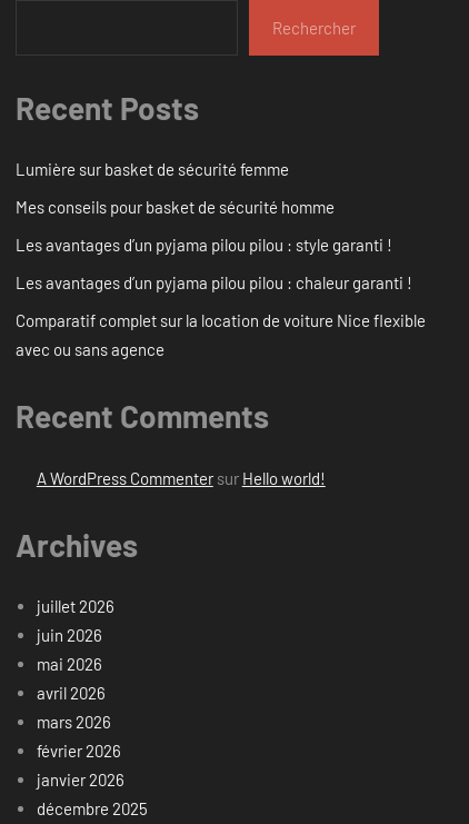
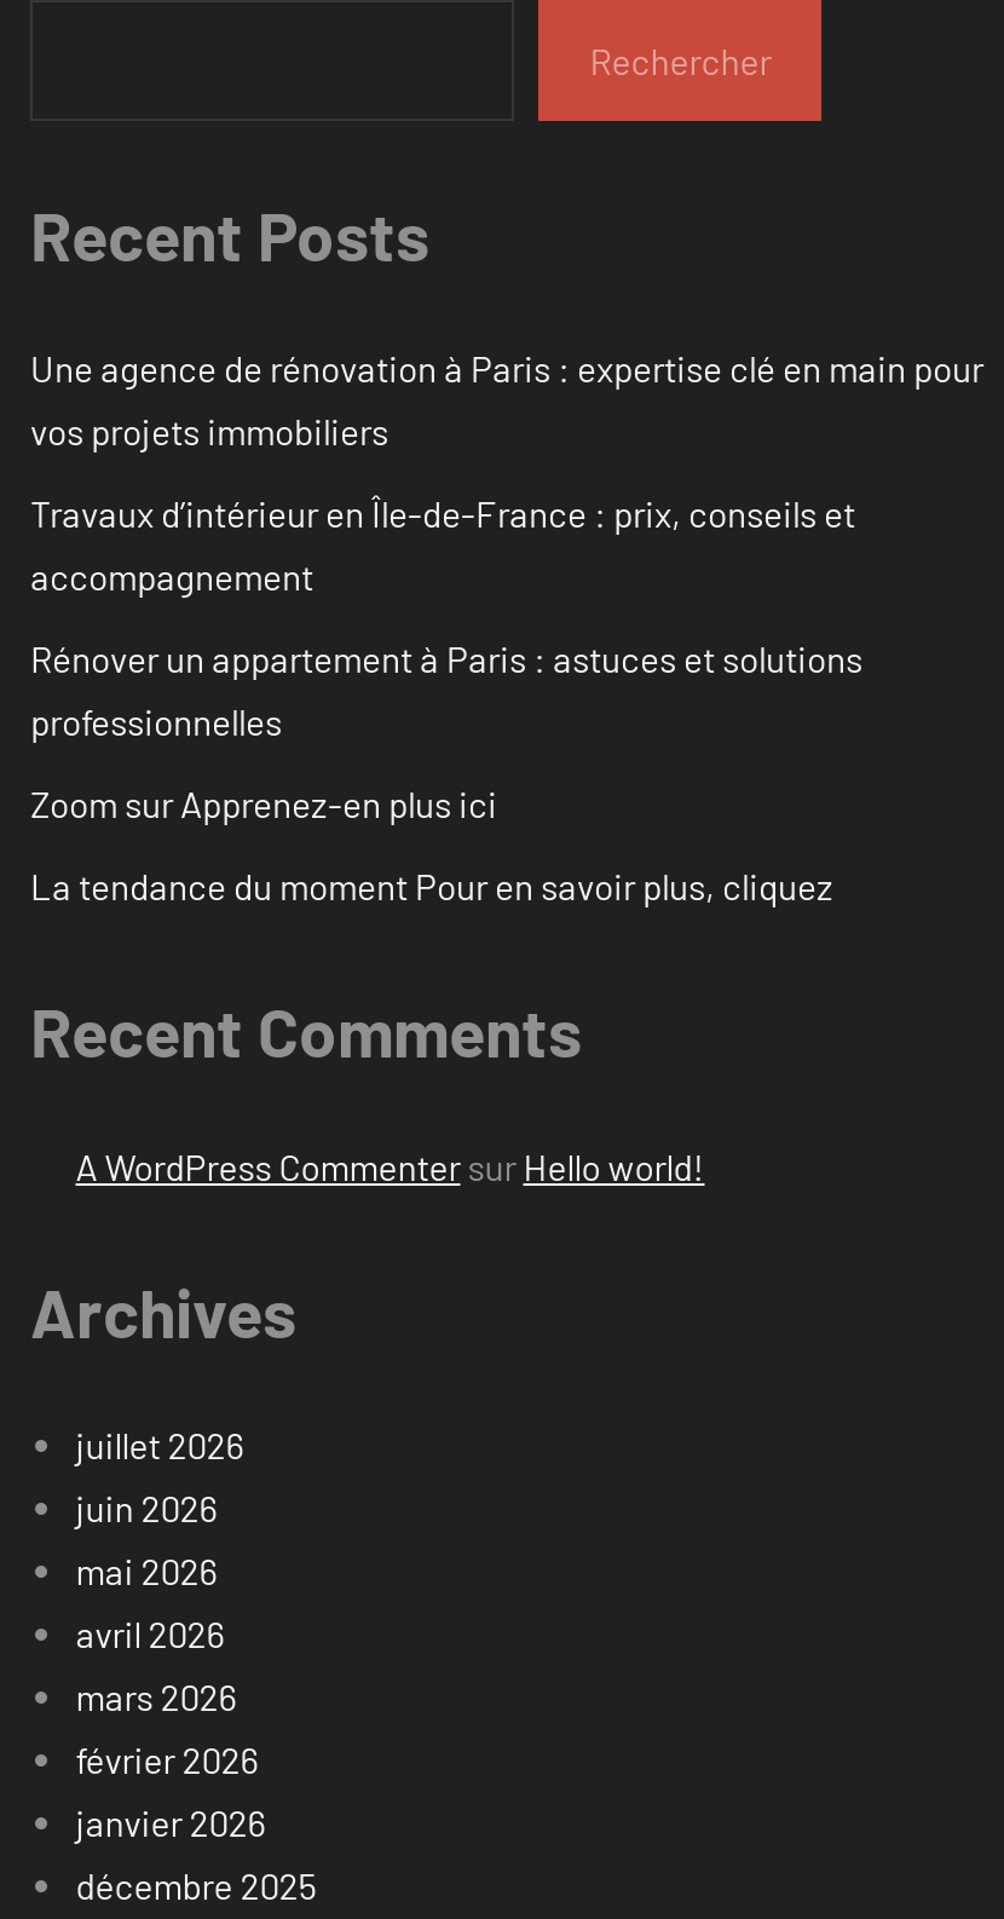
- Lumière sur basket de sécurité femme
+ Une agence de rénovation à Paris : expertise clé en main pour
+ vos projets immobiliers

- Mes conseils pour basket de sécurité homme
+ Travaux d’intérieur en Île-de-France : prix, conseils et
+ accompagnement

- Les avantages d’un pyjama pilou pilou : style garanti !
+ Rénover un appartement à Paris : astuces et solutions
+ professionnelles

- Les avantages d’un pyjama pilou pilou : chaleur garanti !
+ Zoom sur Apprenez-en plus ici

- Comparatif complet sur la location de voiture Nice flexible
- avec ou sans agence
+ La tendance du moment Pour en savoir plus, cliquez
